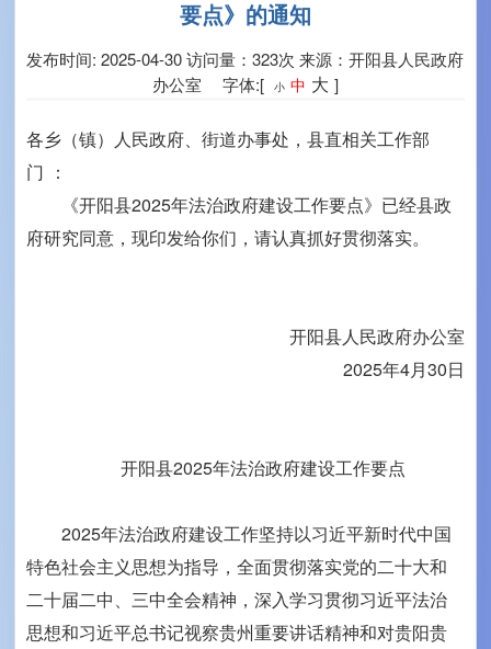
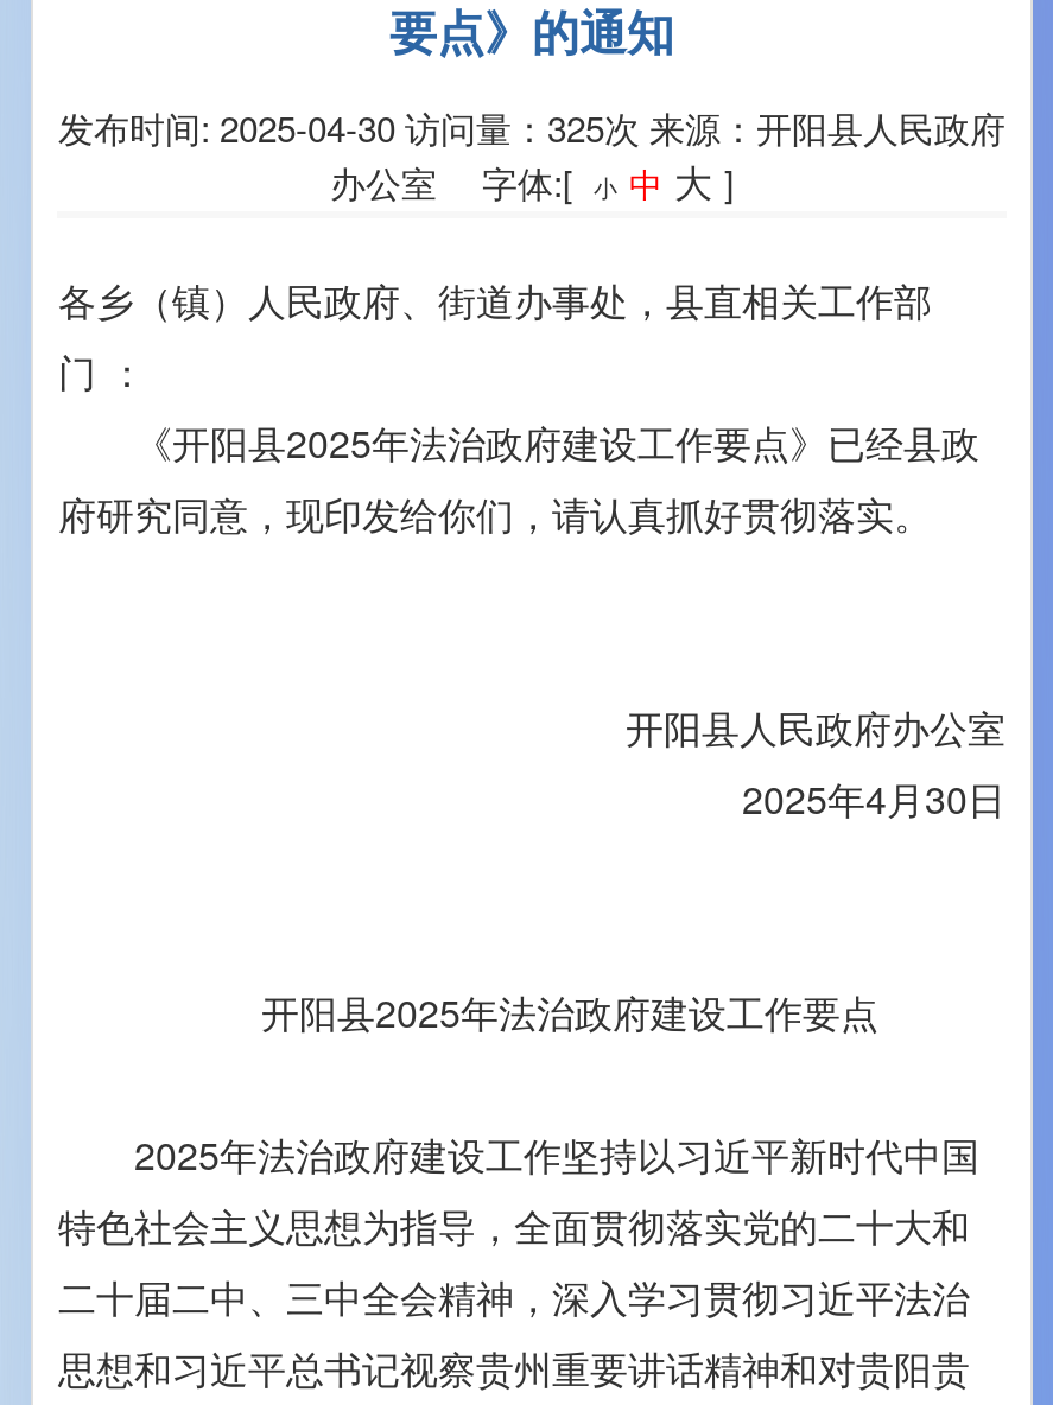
- 发布时间: 2025-04-30访问量：323次 来源：开阳县人民政府
+ 发布时间: 2025-04-30访问量：325次 来源：开阳县人民政府
